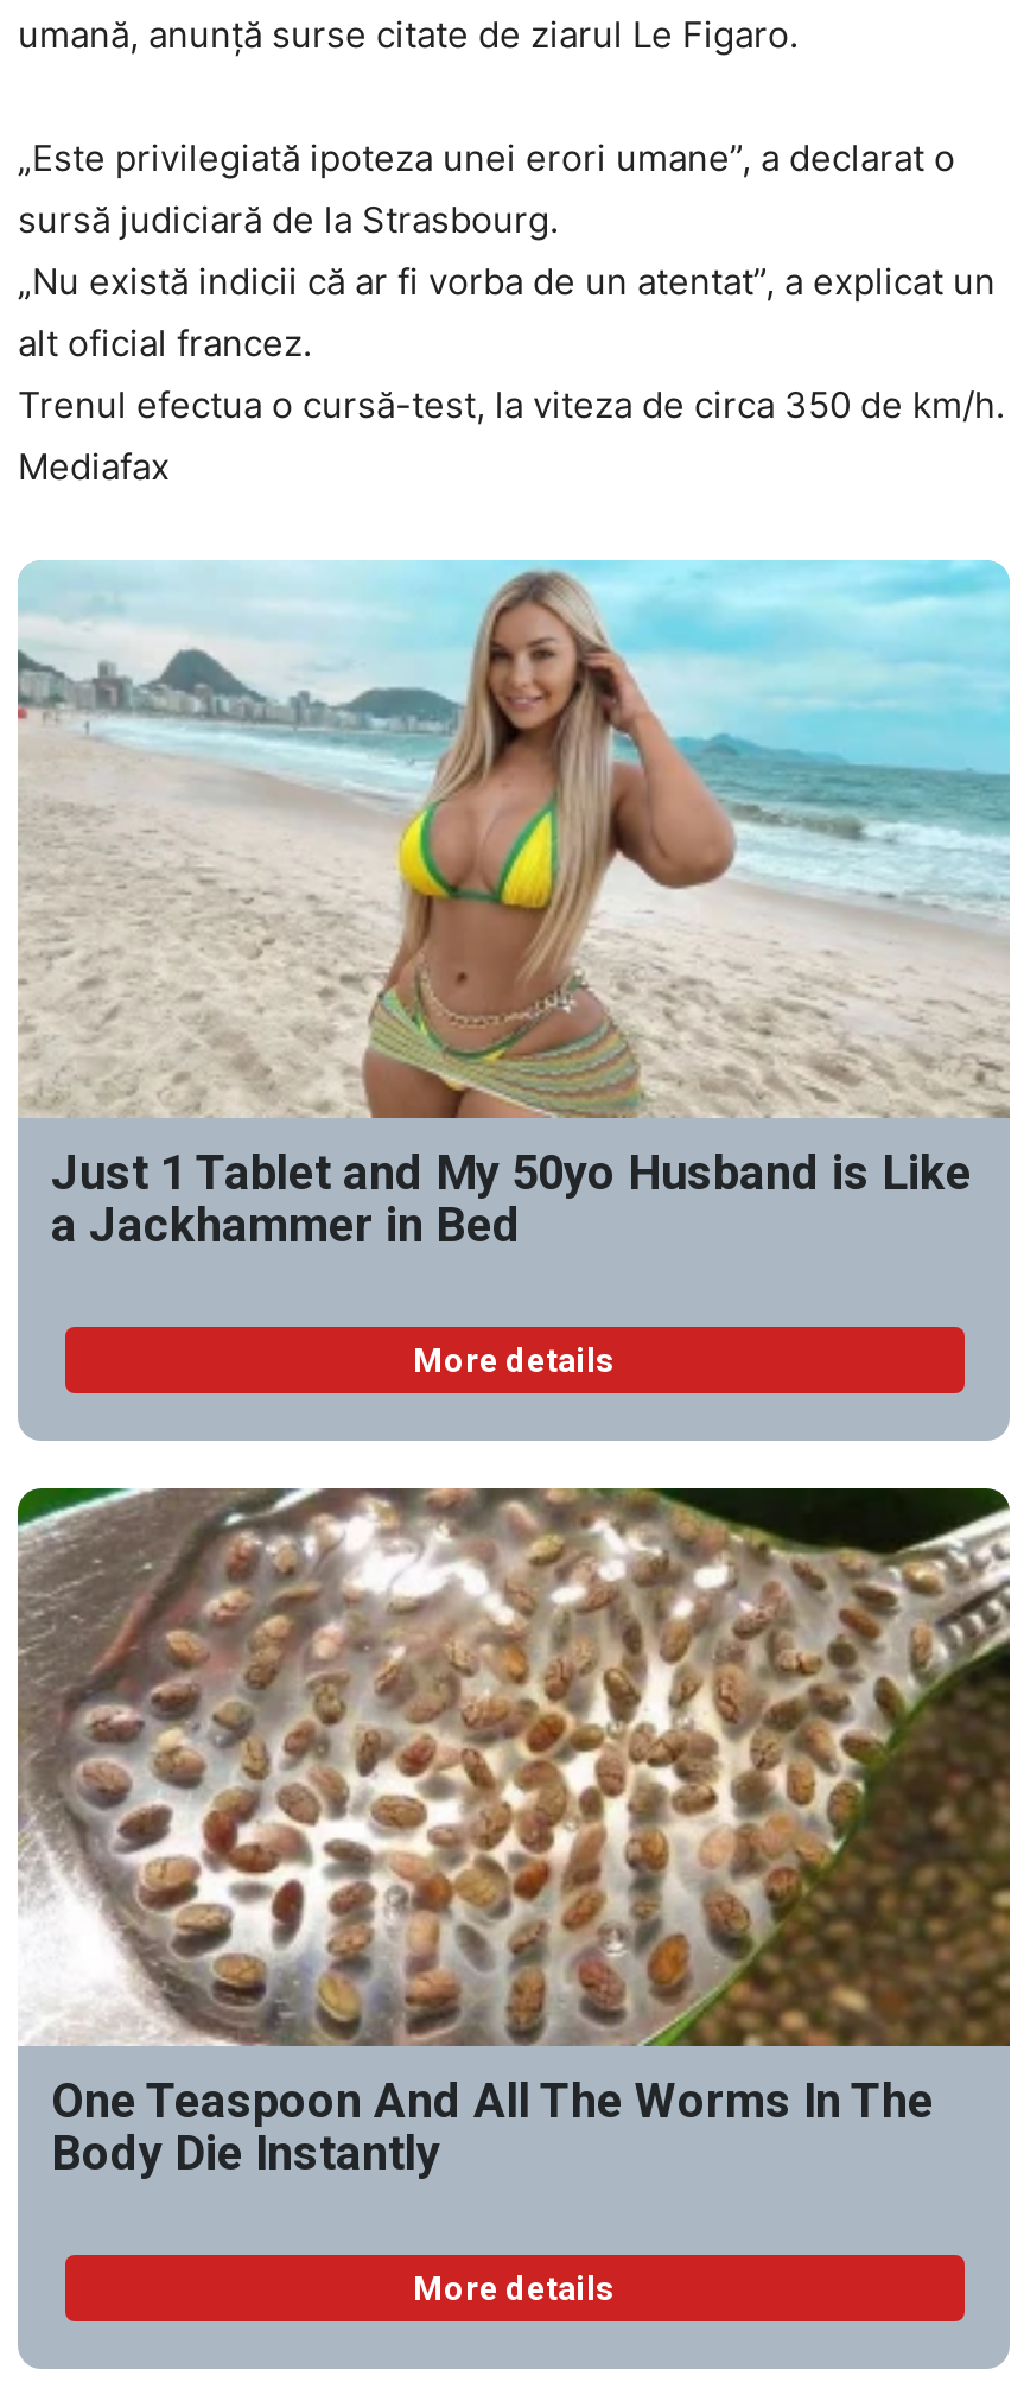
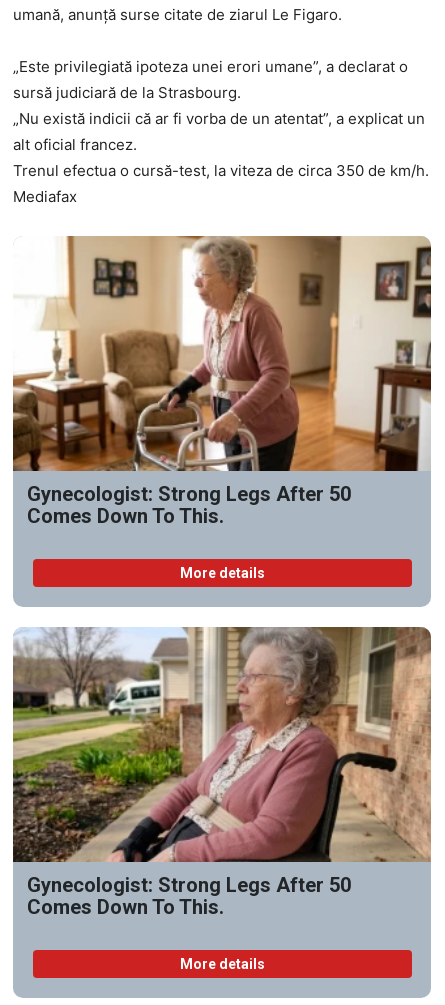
- [image]
- Just 1 Tablet and My 50yo Husband is Like
- a Jackhammer in Bed
+ [image]
+ Gynecologist: Strong Legs After 50
+ Comes Down To This.

- [image]
- One Teaspoon And All The Worms In The
- Body Die Instantly
+ [image]
+ Gynecologist: Strong Legs After 50
+ Comes Down To This.
